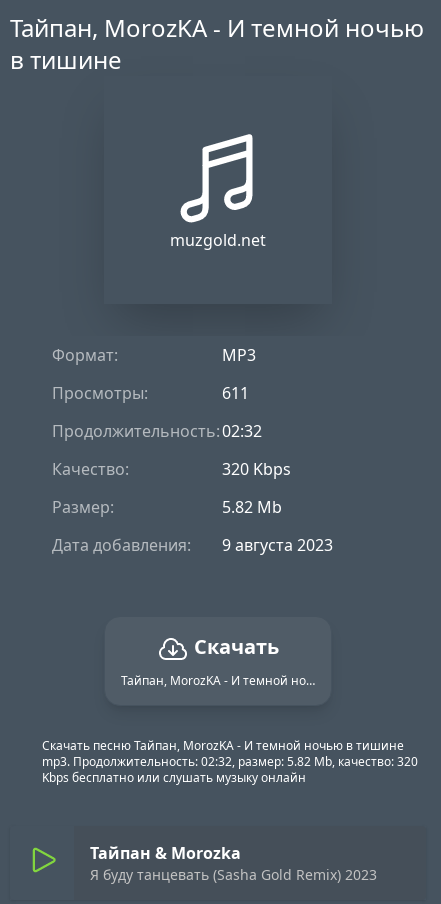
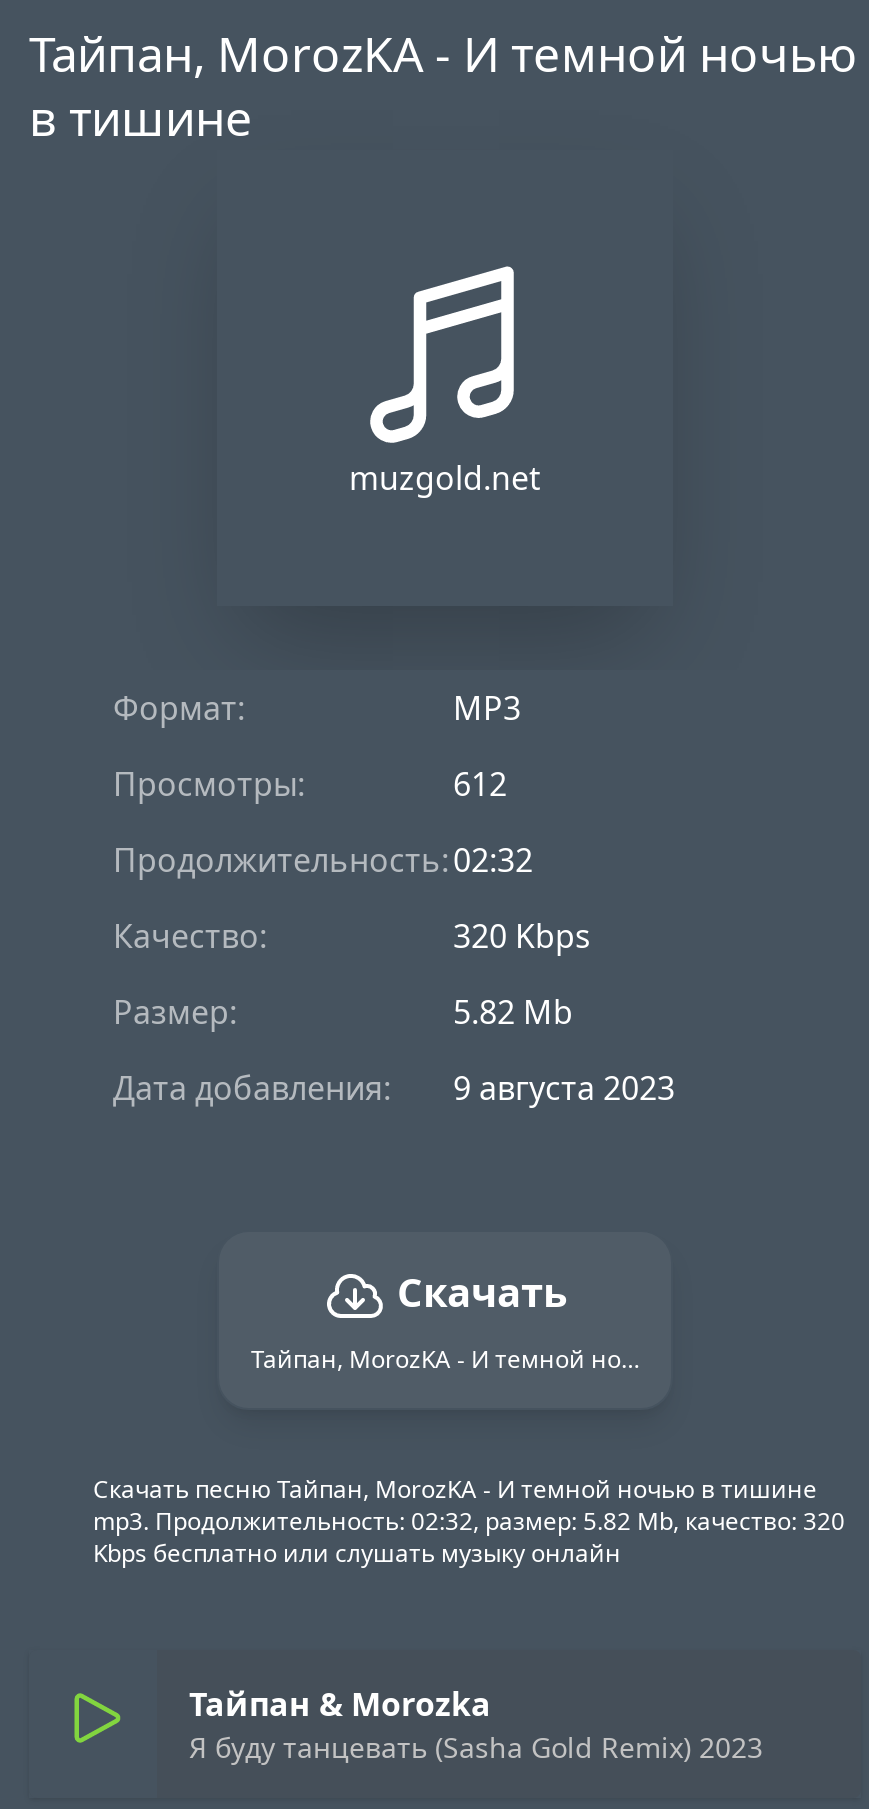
- 611
+ 612
